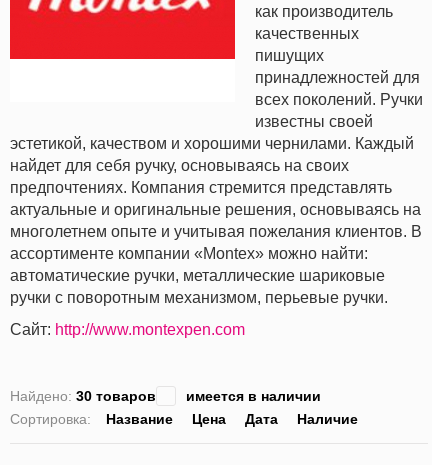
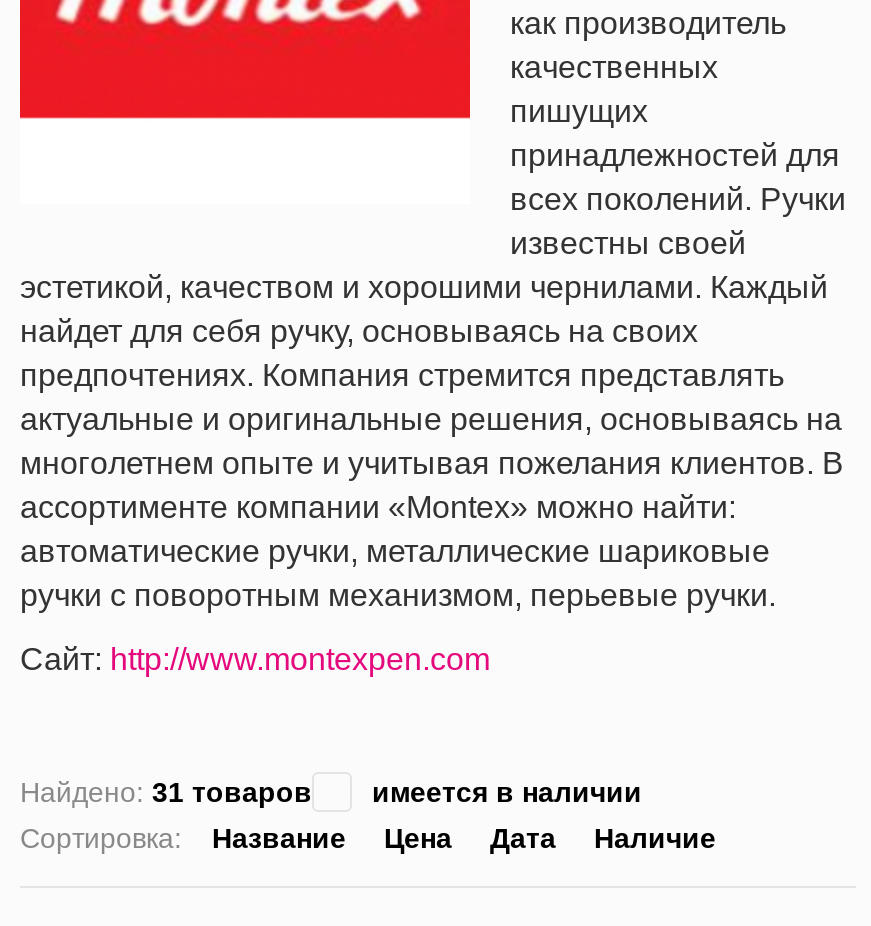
- Найдено: 30 товаров
+ Найдено: 31 товаров
